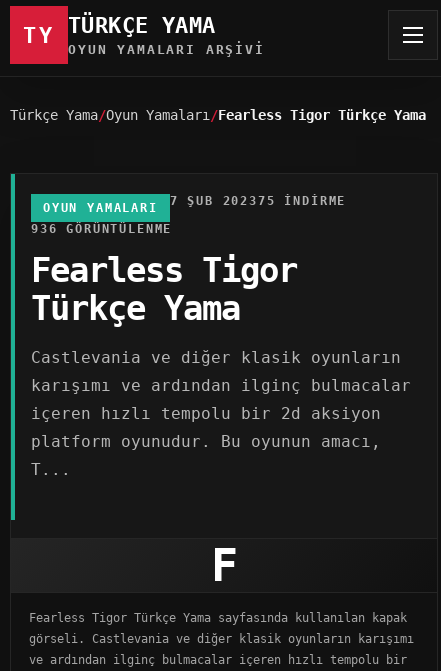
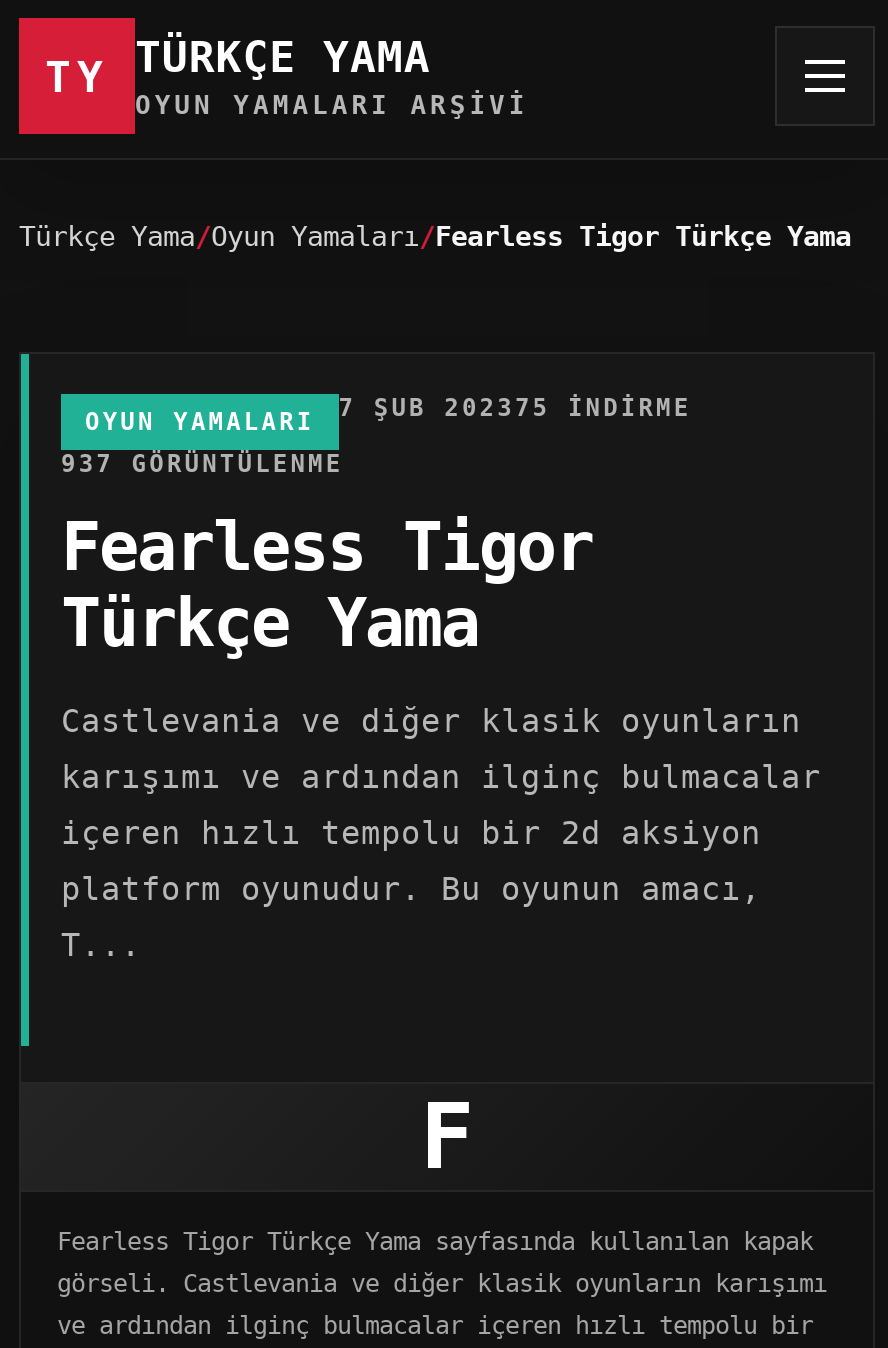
- 936 GÖRÜNTÜLENME
+ 937 GÖRÜNTÜLENME
